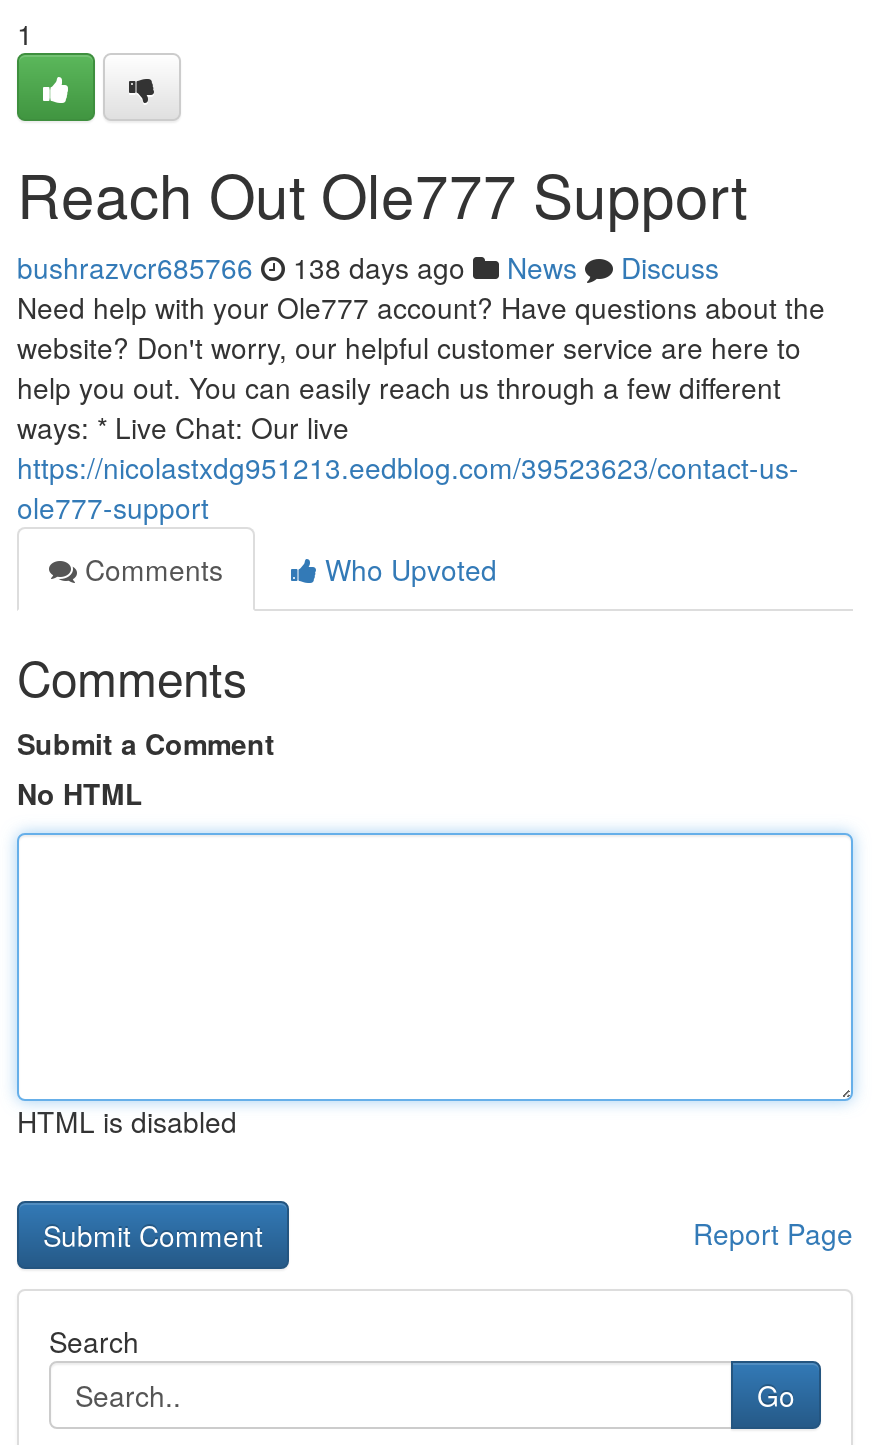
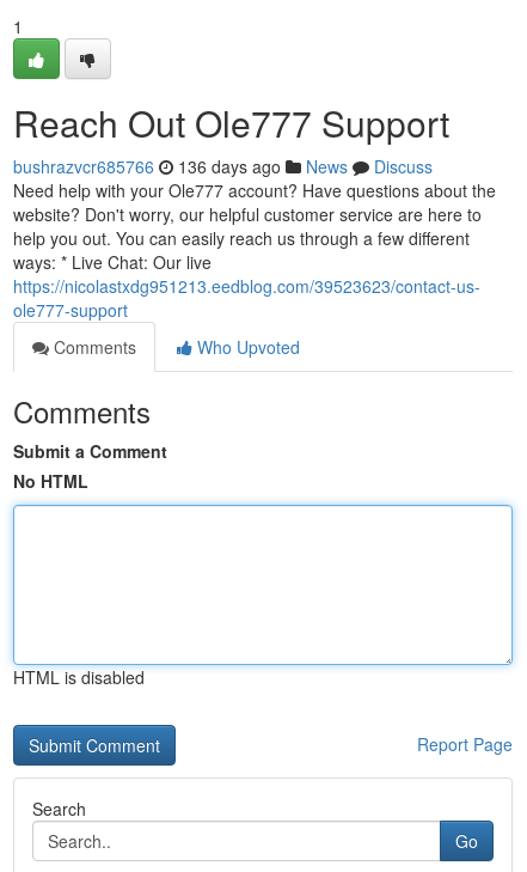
- bushrazvcr685766 138 days ago News Discuss
+ bushrazvcr685766 136 days ago News Discuss
